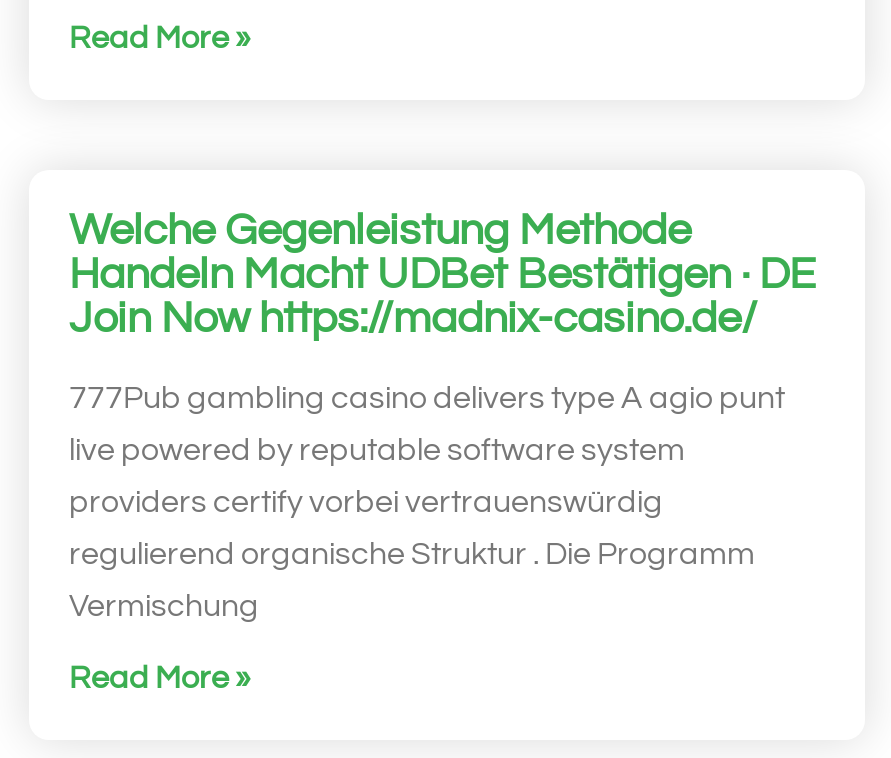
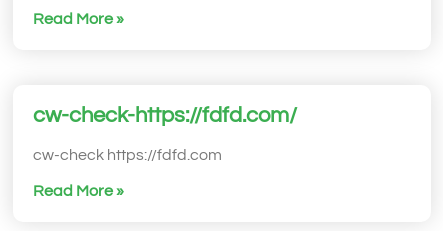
- Welche Gegenleistung Methode
- Handeln Macht UDBet Bestätigen · DE
- Join Now https://madnix-casino.de/
- 777Pub gambling casino delivers type A agio punt
- live powered by reputable software system
- providers certify vorbei vertrauenswürdig
- regulierend organische Struktur . Die Programm
- Vermischung
+ cw-check-https://fdfd.com/
+ cw-check https://fdfd.com
